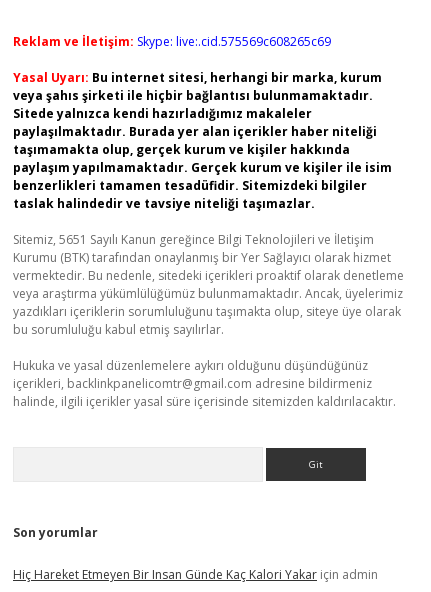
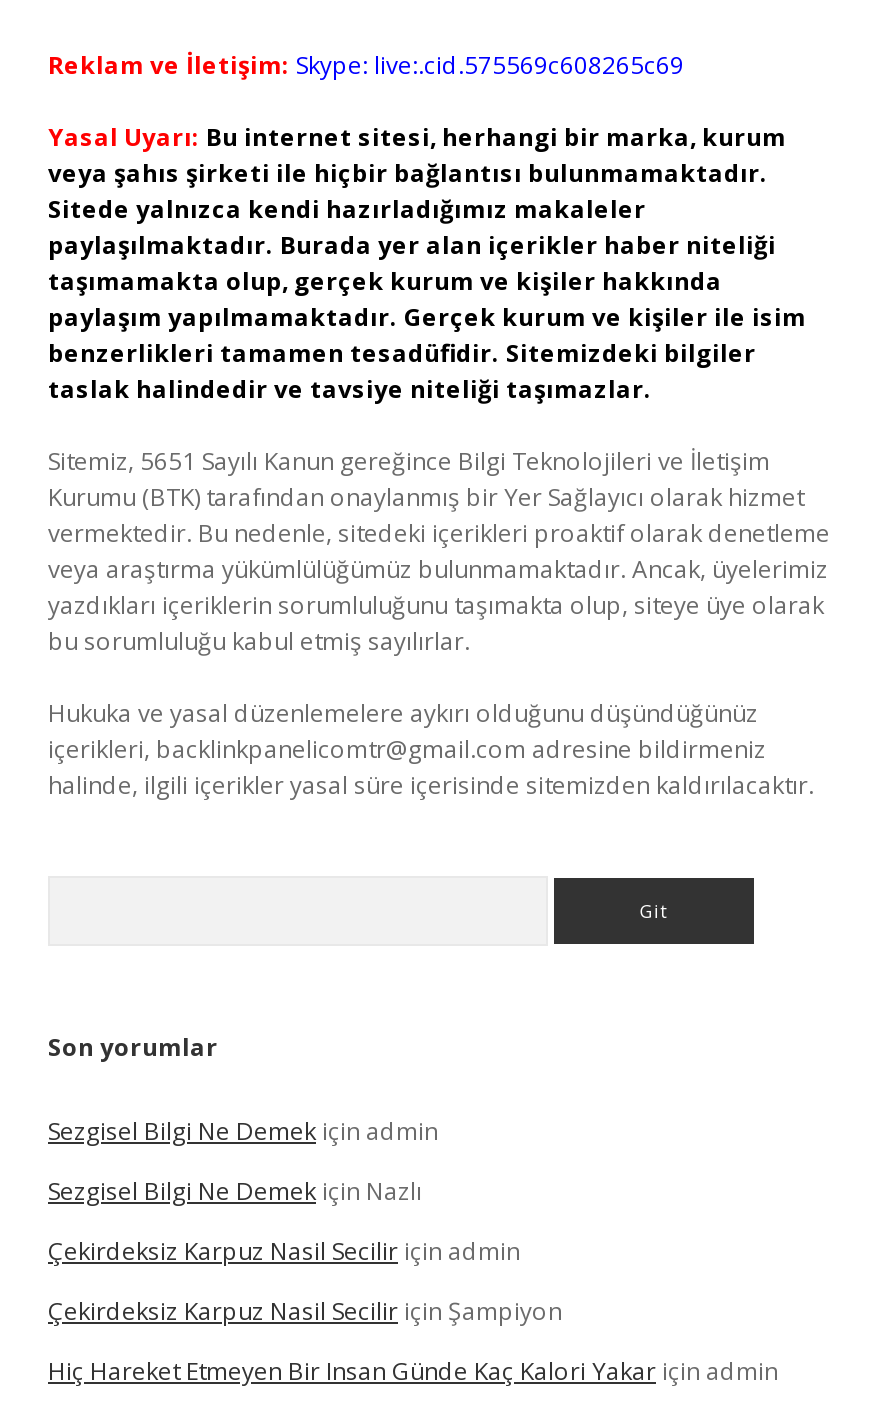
+ Sezgisel Bilgi Ne Demek için admin
+ Sezgisel Bilgi Ne Demek için Nazlı
+ Çekirdeksiz Karpuz Nasil Secilir için admin
+ Çekirdeksiz Karpuz Nasil Secilir için Şampiyon
